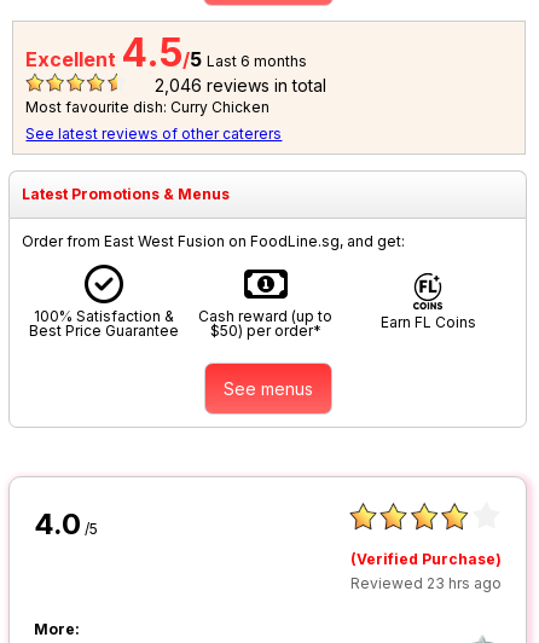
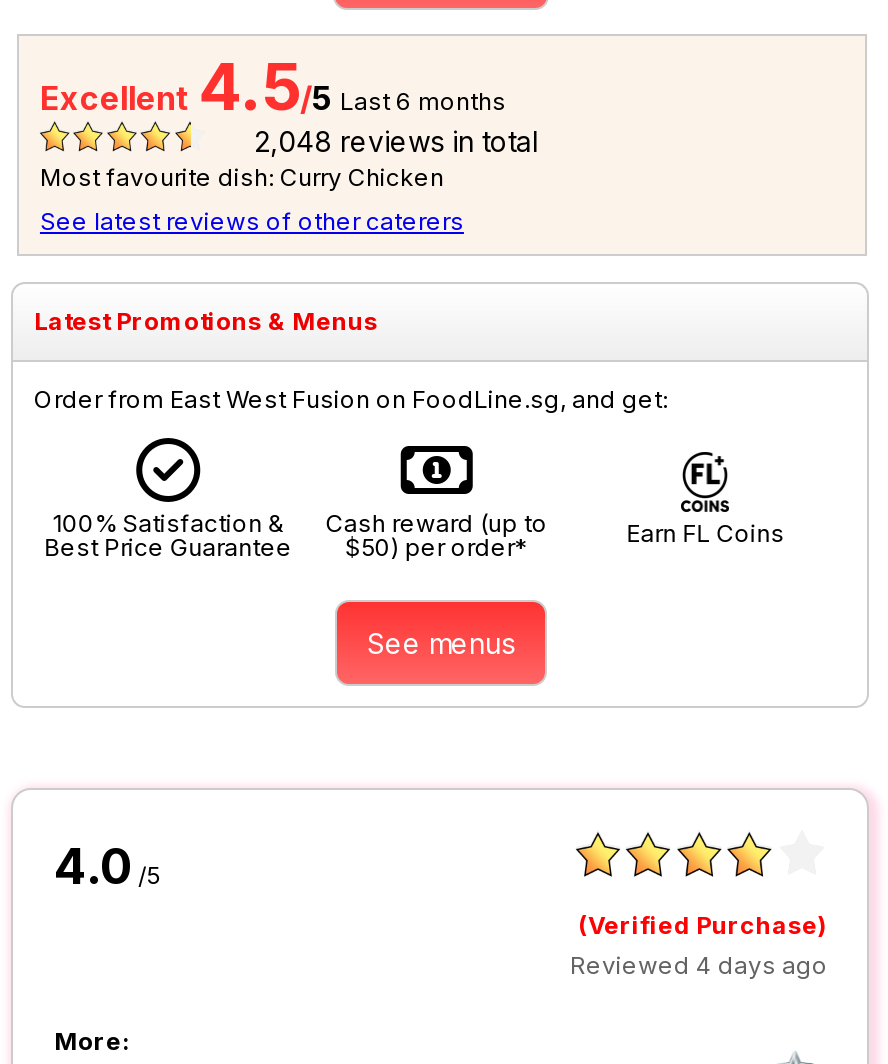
- 2,046 reviews in total
+ 2,048 reviews in total

- Reviewed 23 hrs ago
+ Reviewed 4 days ago
